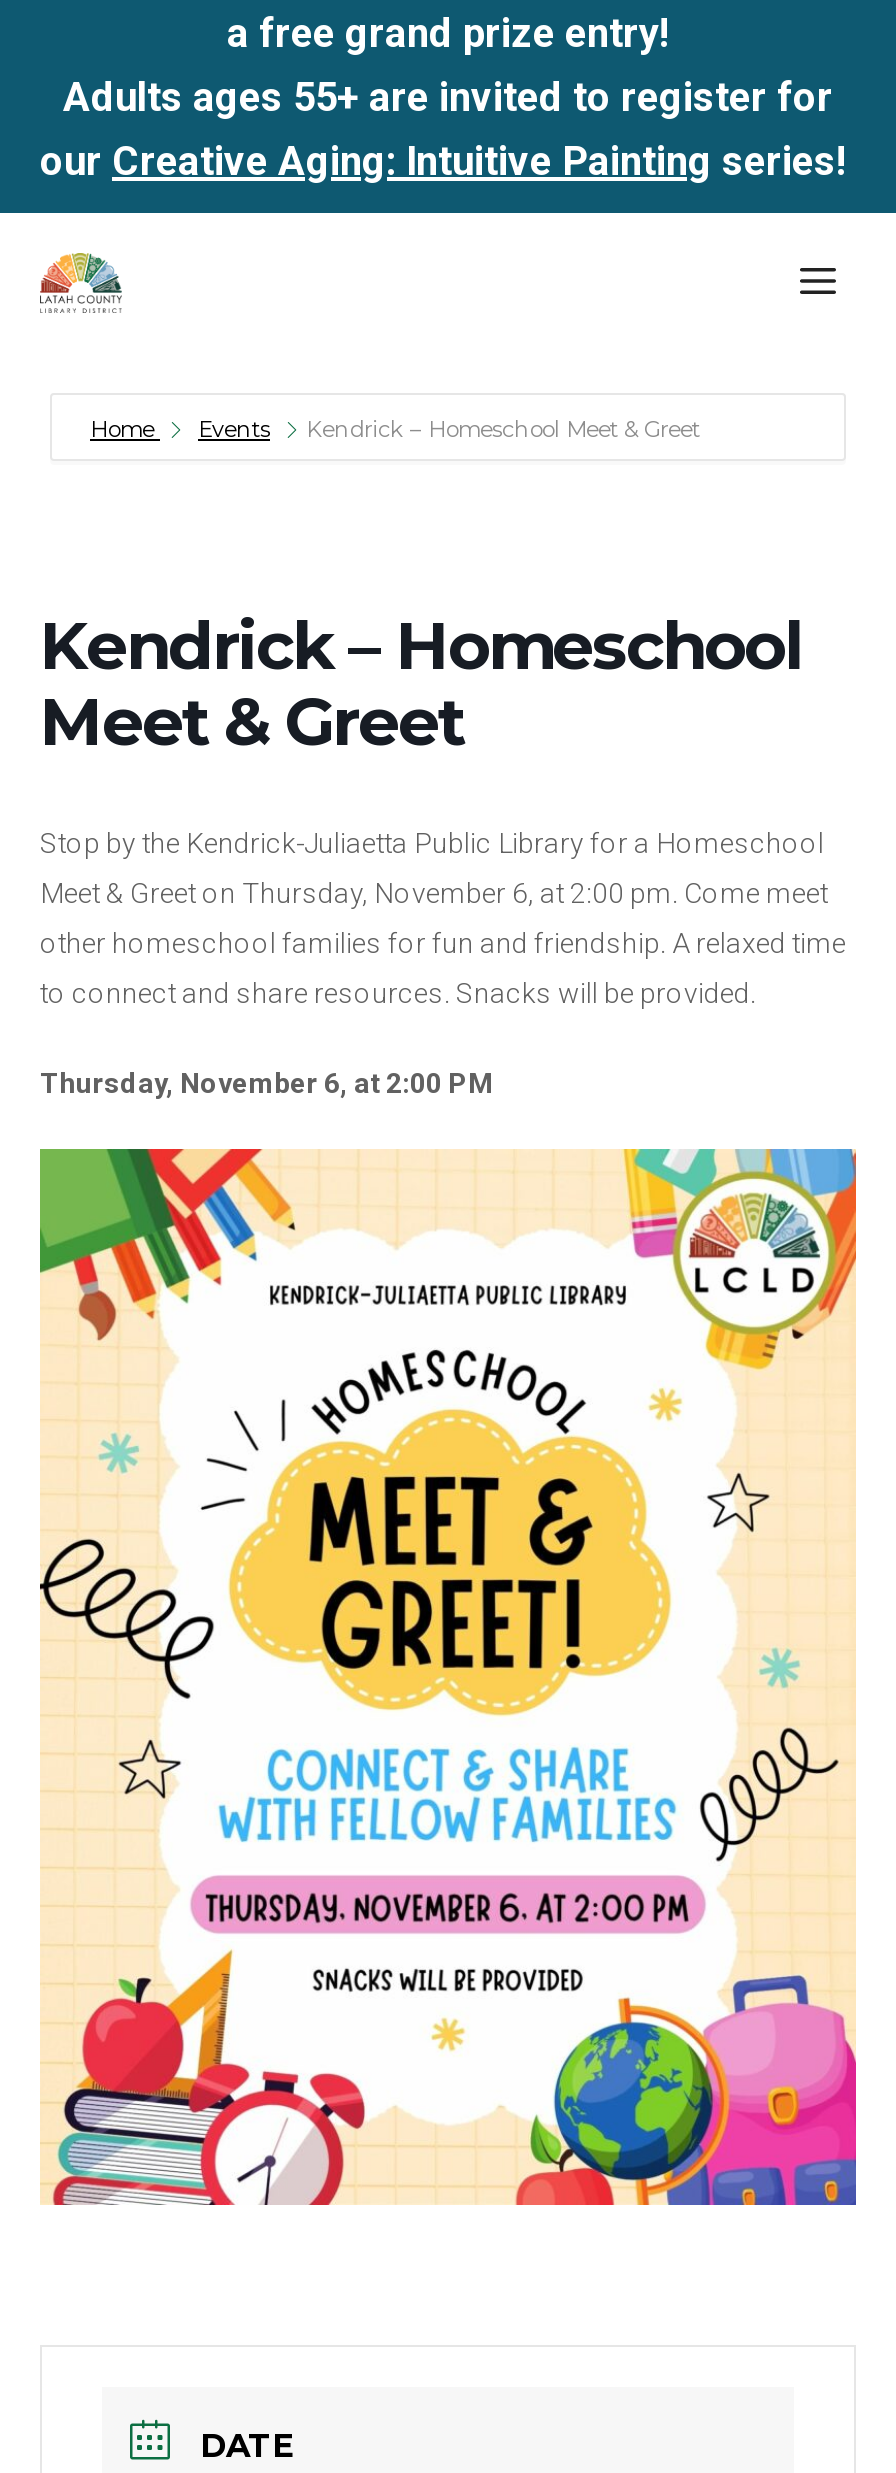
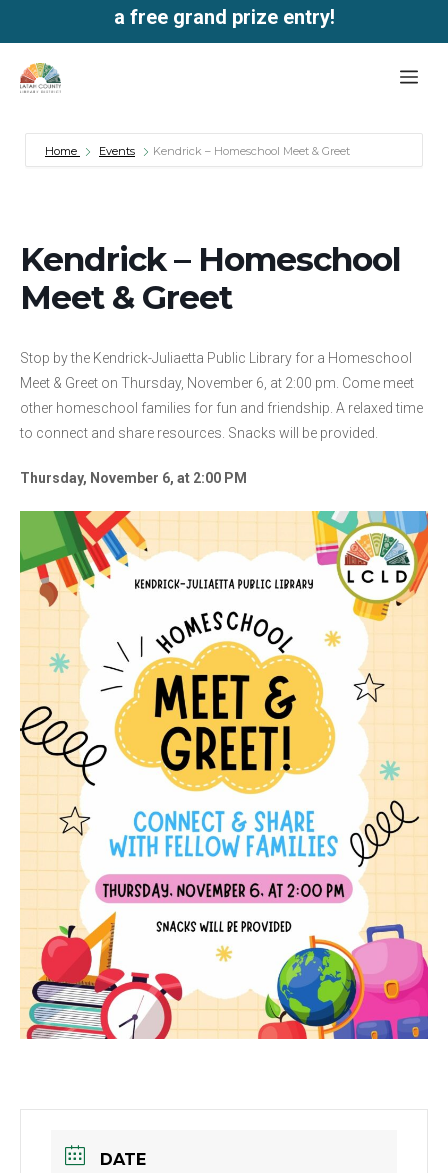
- Adults ages 55+ are invited to register for
- our Creative Aging: Intuitive Painting series!
